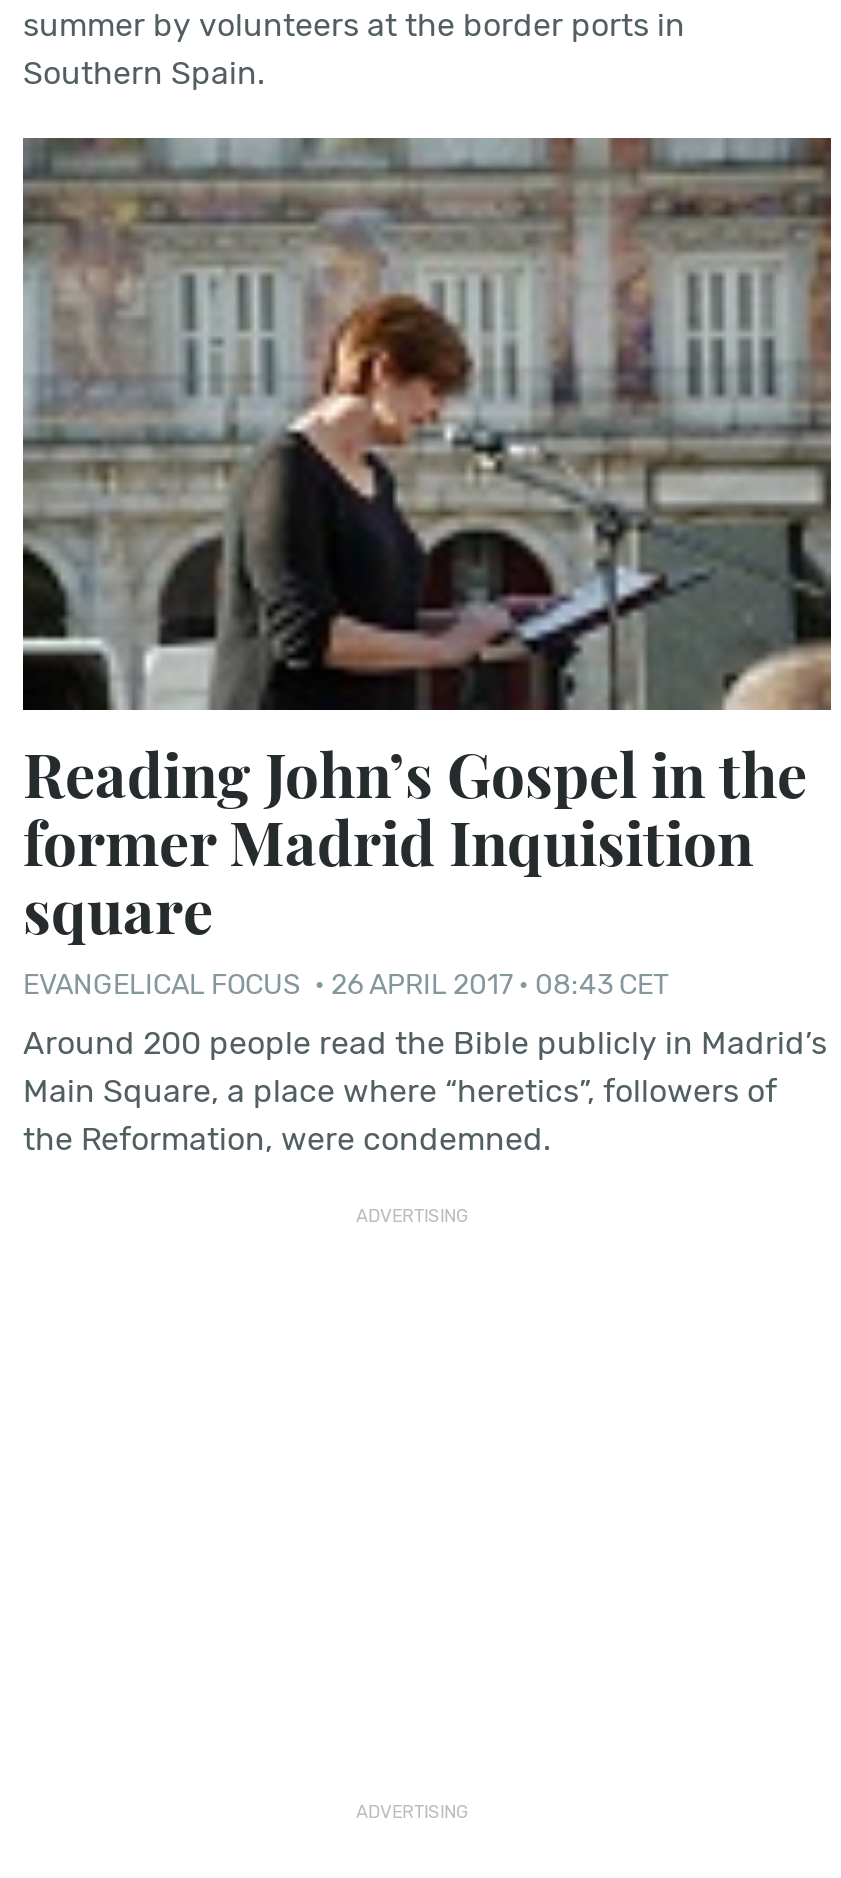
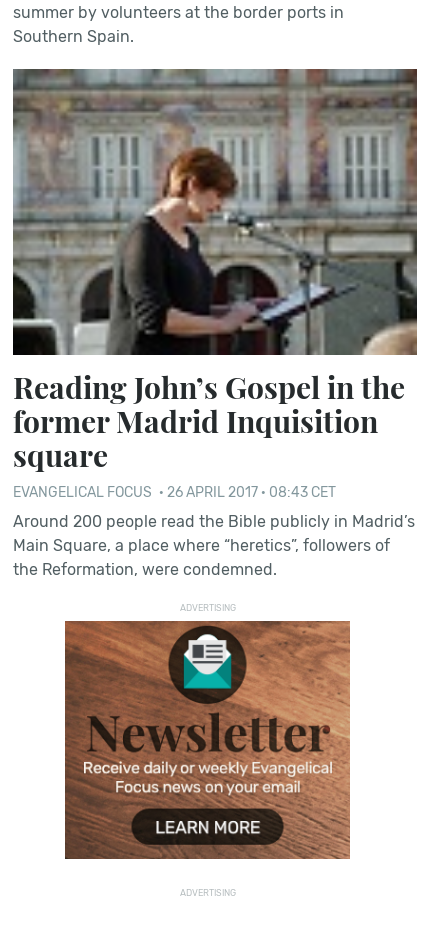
+ [image]
